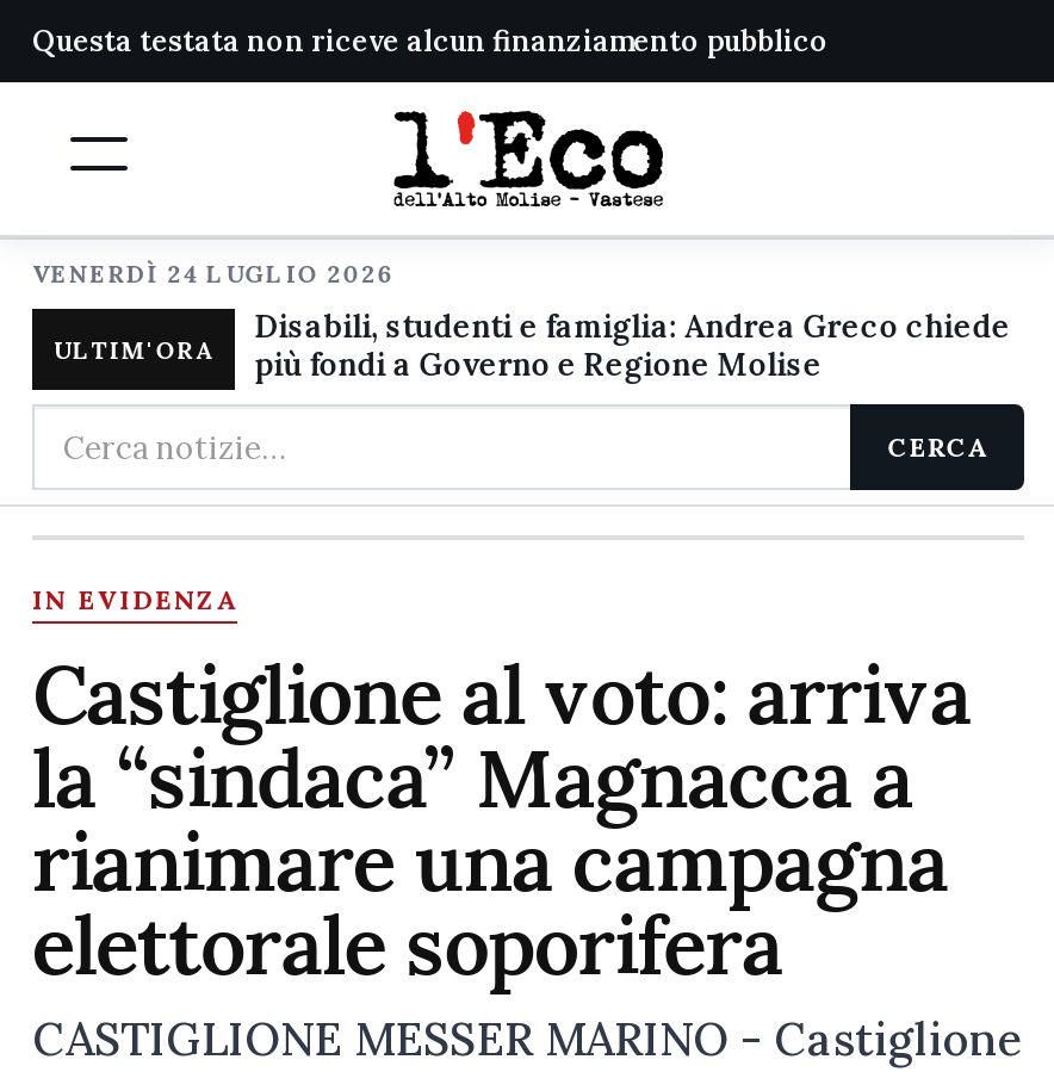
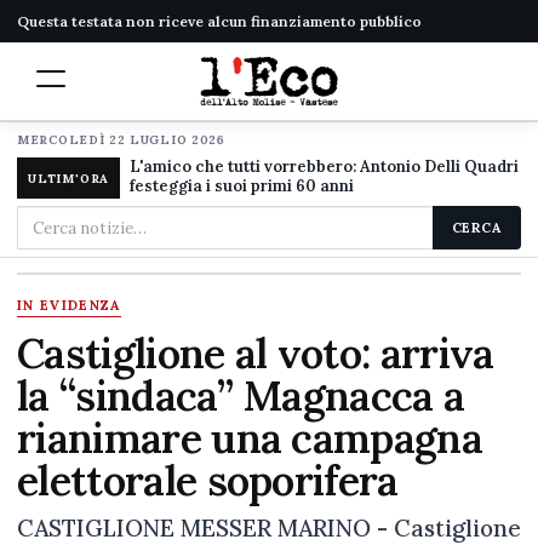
- VENERDÌ 24 LUGLIO 2026
+ MERCOLEDÌ 22 LUGLIO 2026

- Disabili, studenti e famiglia: Andrea Greco chiede
- più fondi a Governo e Regione Molise
+ L'amico che tutti vorrebbero: Antonio Delli Quadri
+ festeggia i suoi primi 60 anni
